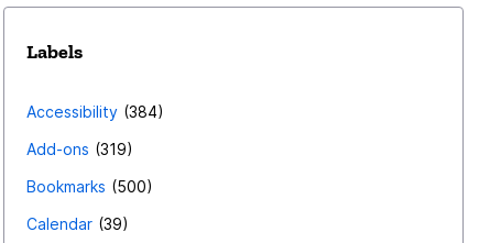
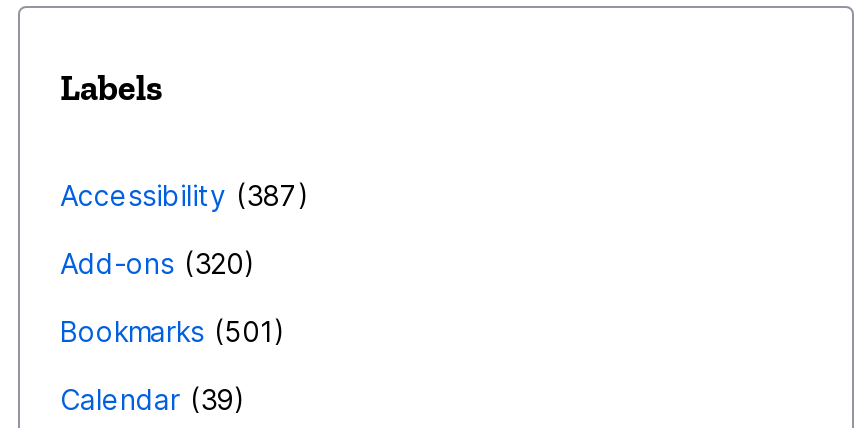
- Accessibility 384
+ Accessibility 387

- Add-ons 319
+ Add-ons 320

- Bookmarks 500
+ Bookmarks 501
